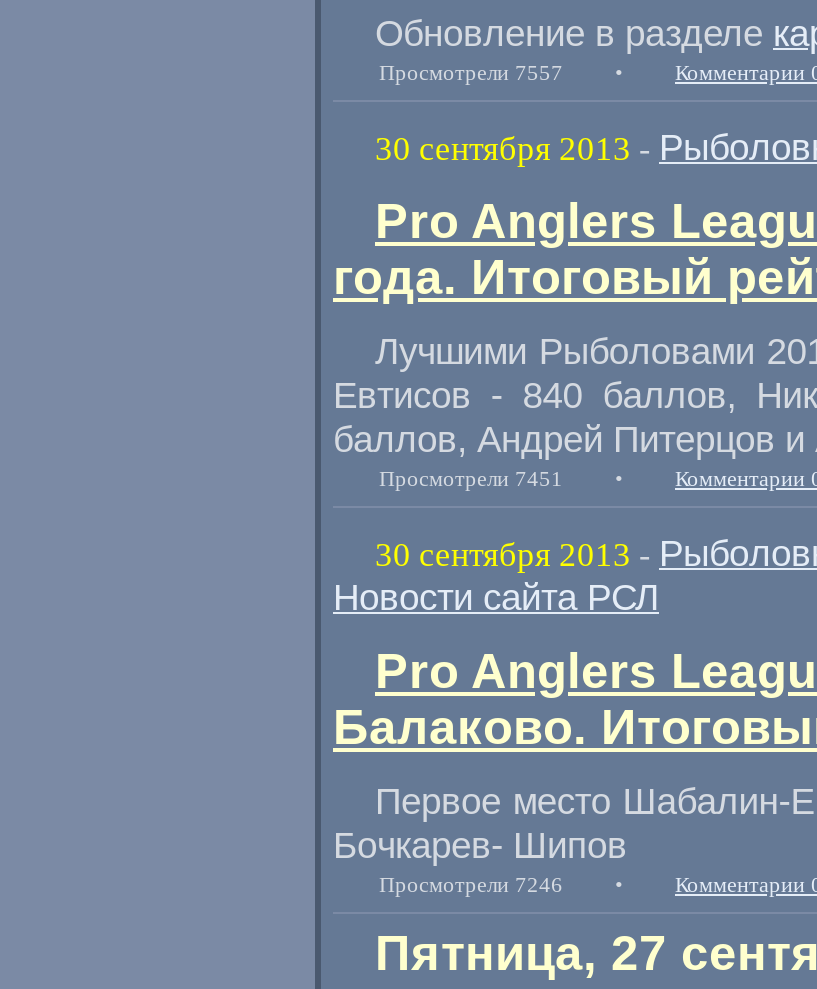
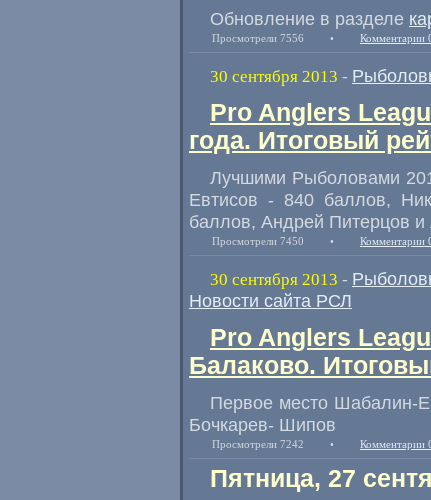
- Просмотрели 7557
+ Просмотрели 7556

- Просмотрели 7451
+ Просмотрели 7450

- Просмотрели 7246
+ Просмотрели 7242
